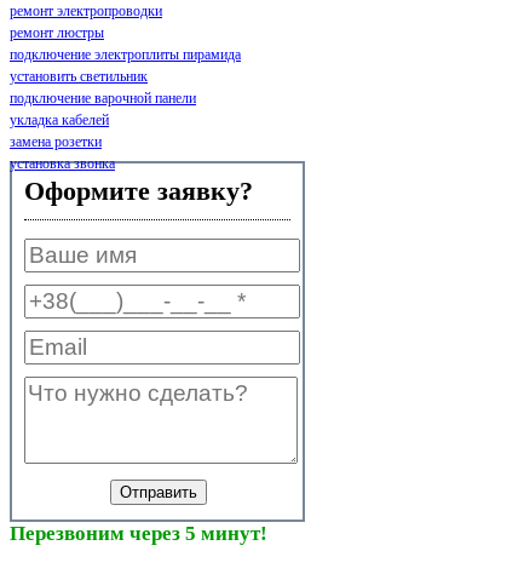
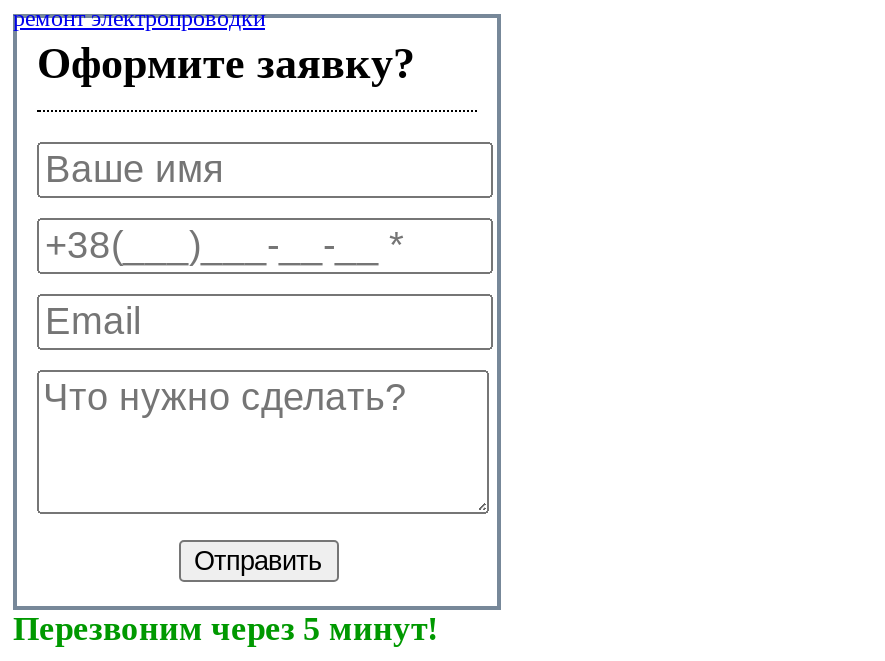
- ремонт люстры
- подключение электроплиты пирамида
- установить светильник
- подключение варочной панели
- укладка кабелей
- замена розетки
- установка звонка
